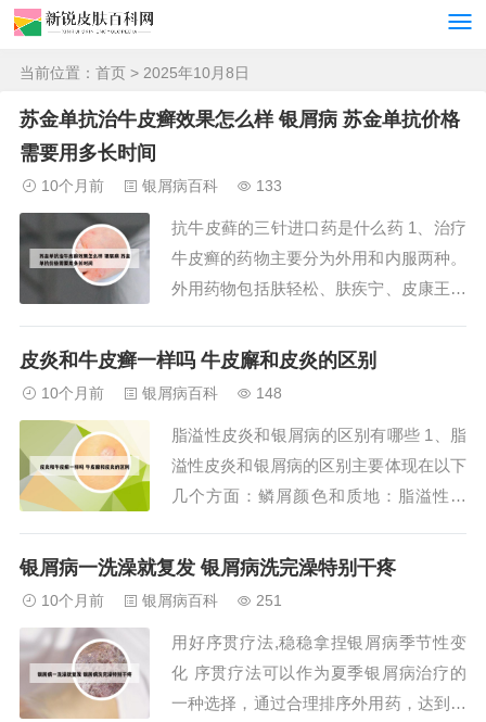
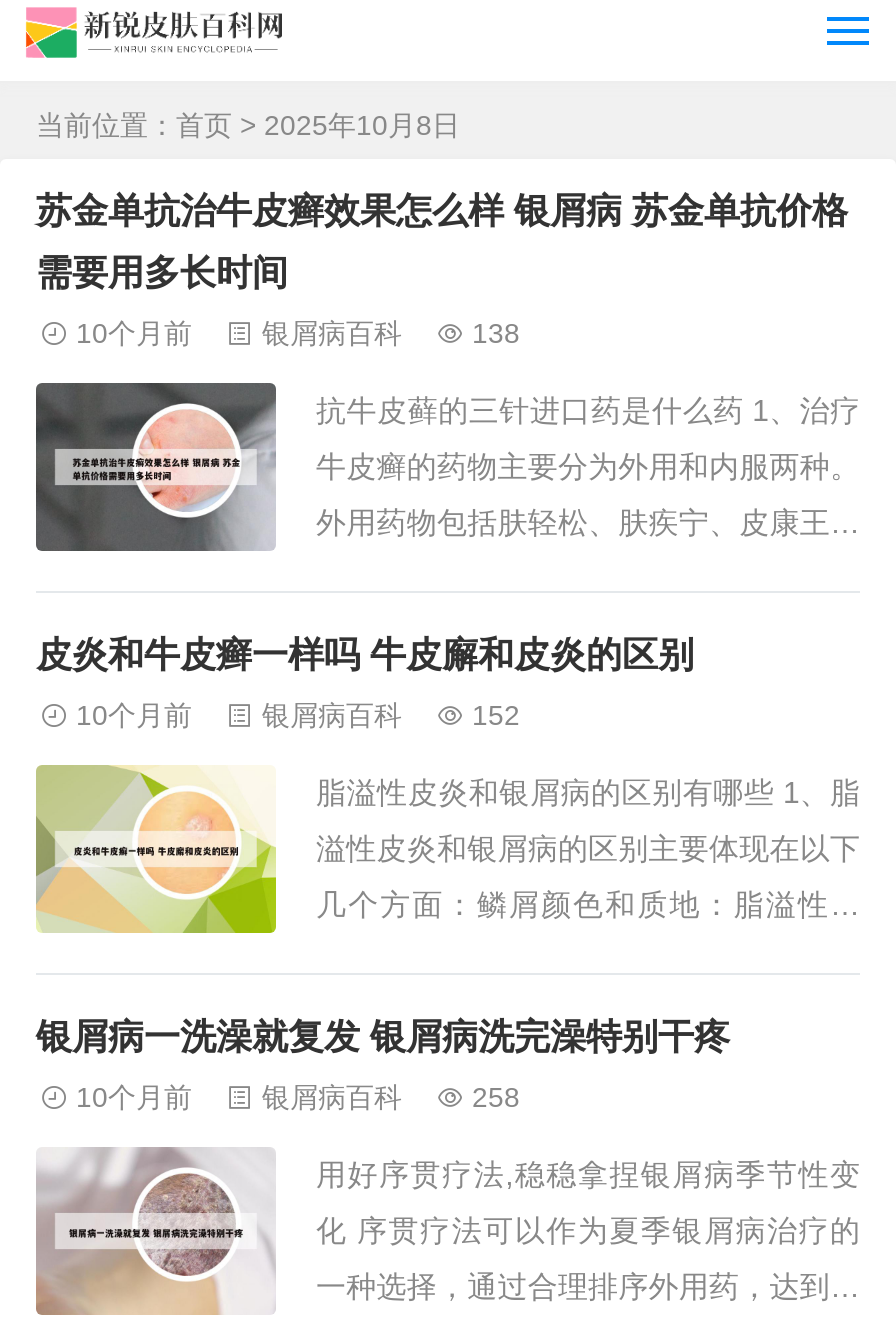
- 133
+ 138

- 148
+ 152

- 251
+ 258
